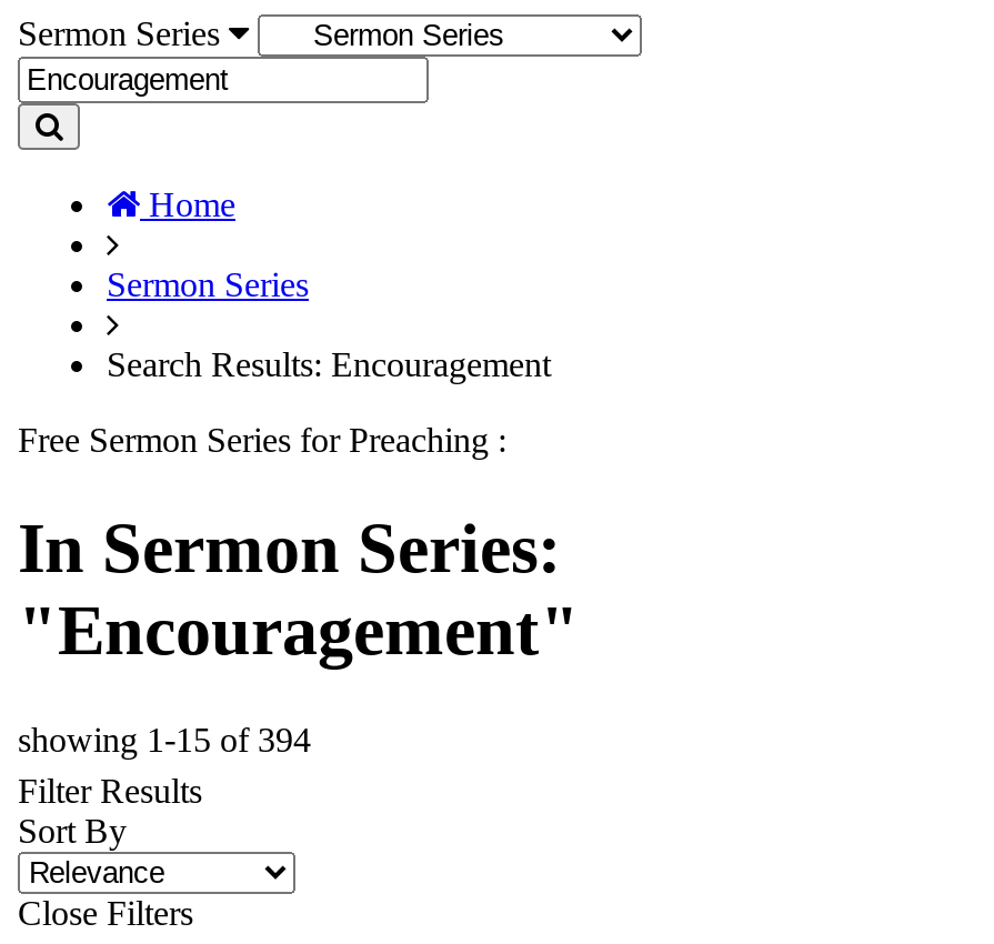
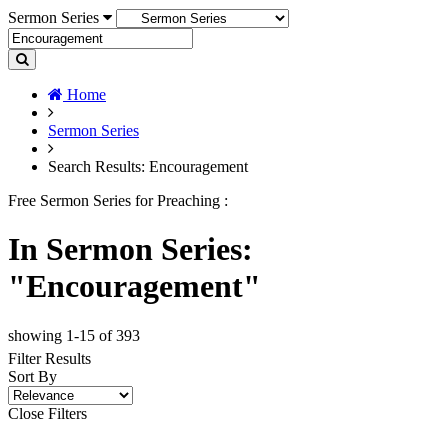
- showing 1-15 of 394
+ showing 1-15 of 393
